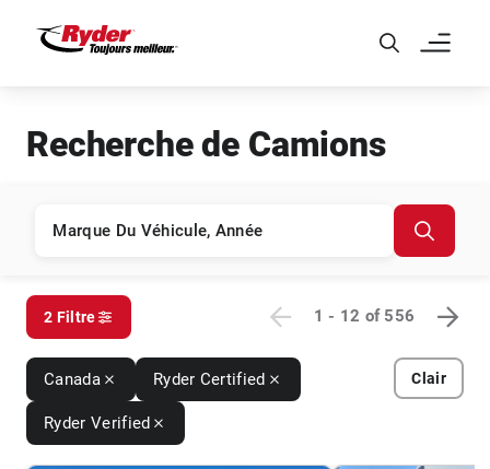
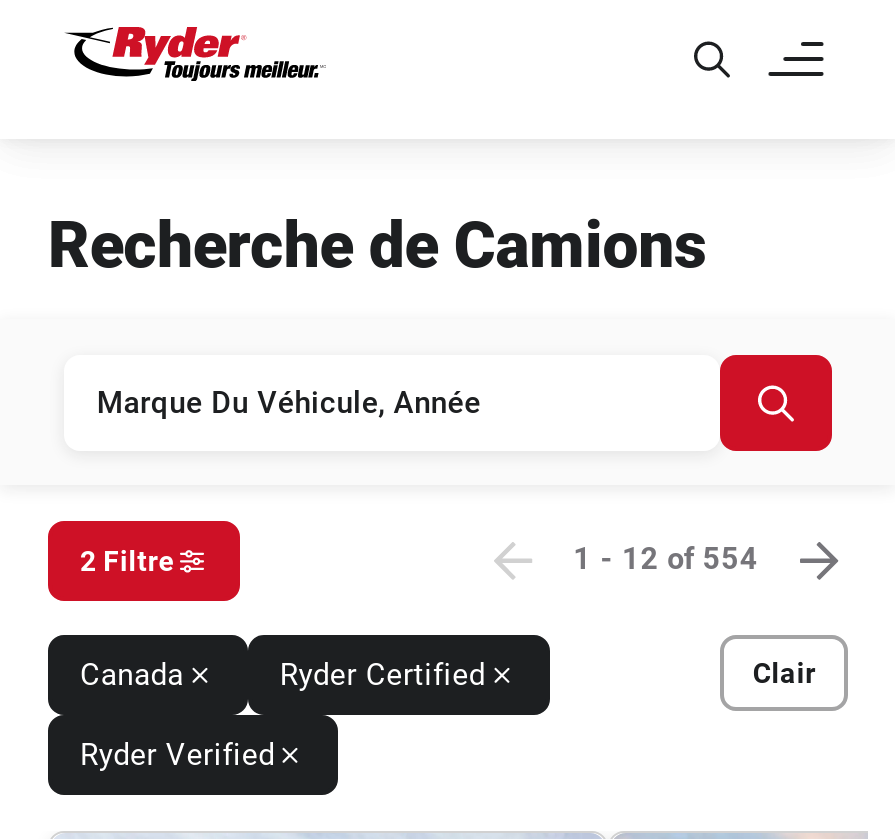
- 1 - 12 of 556
+ 1 - 12 of 554
